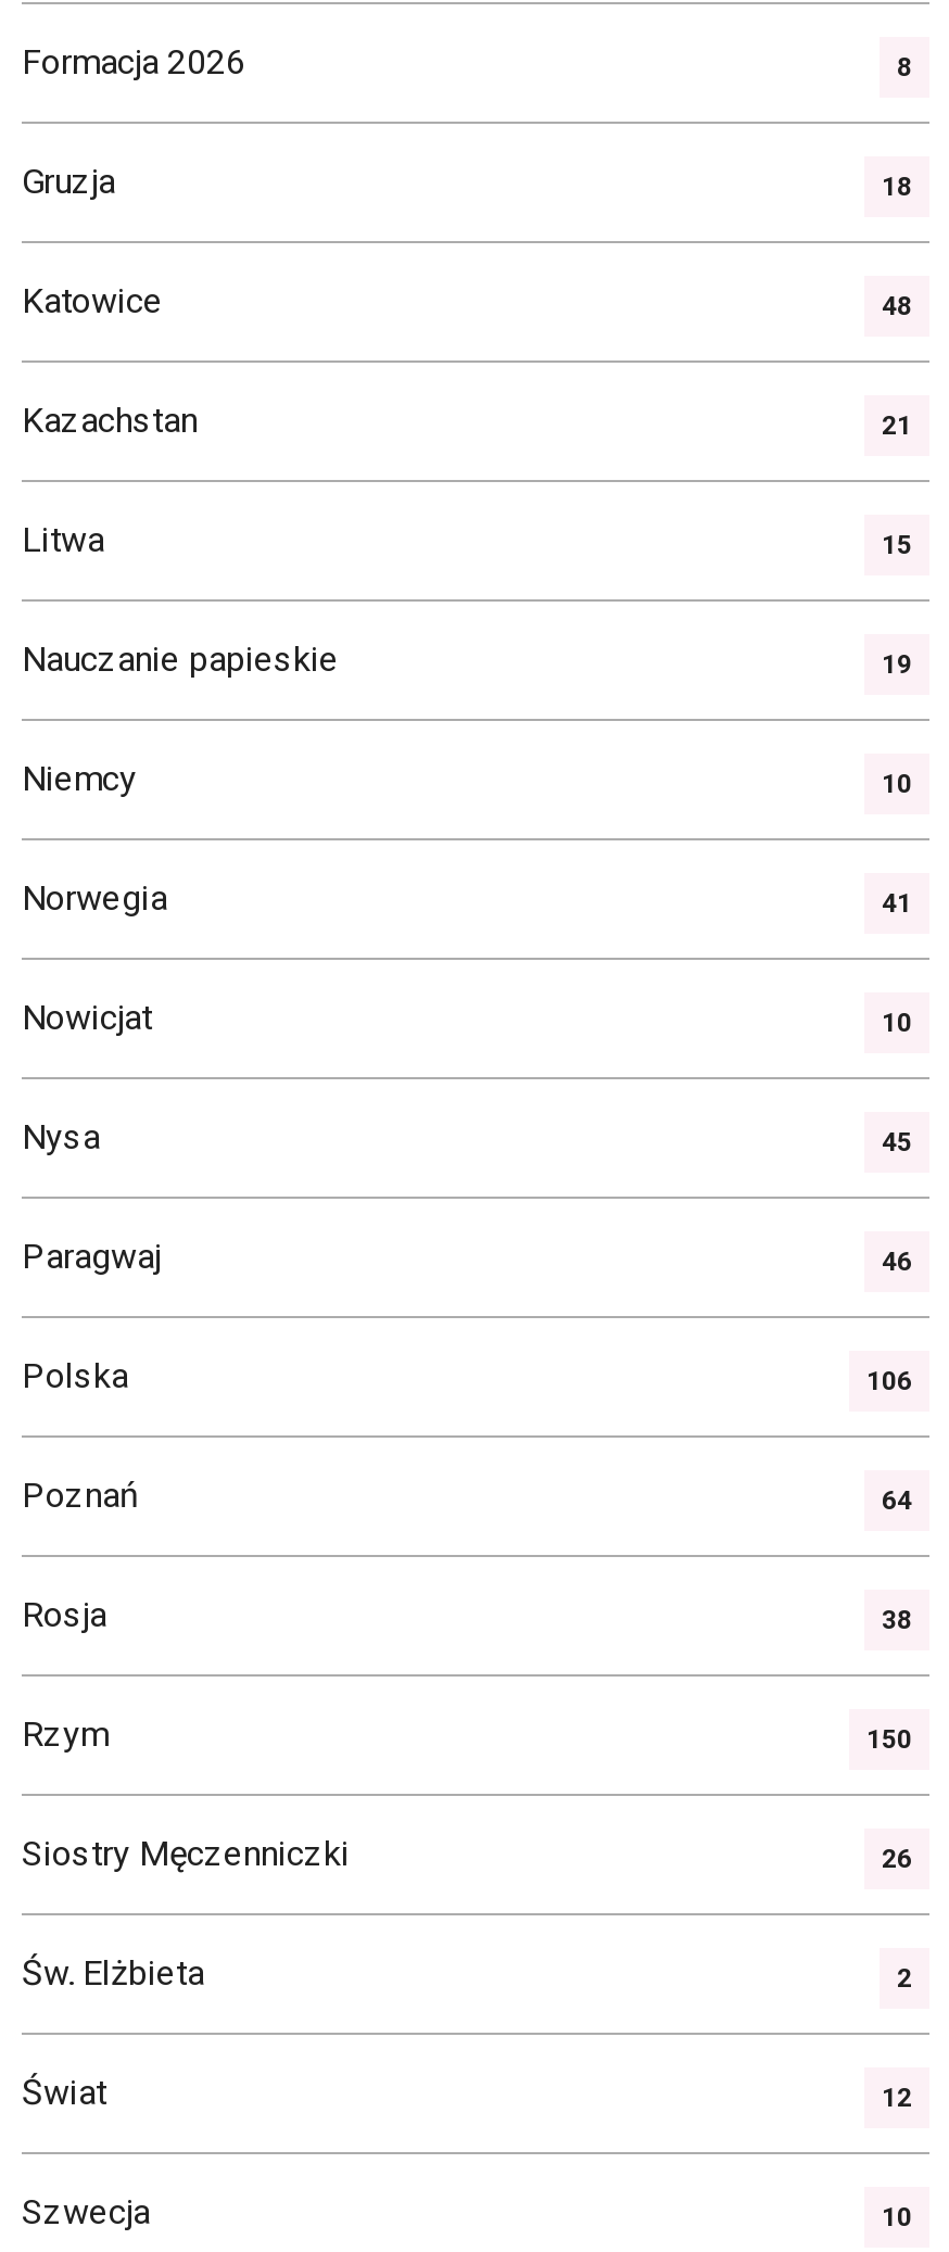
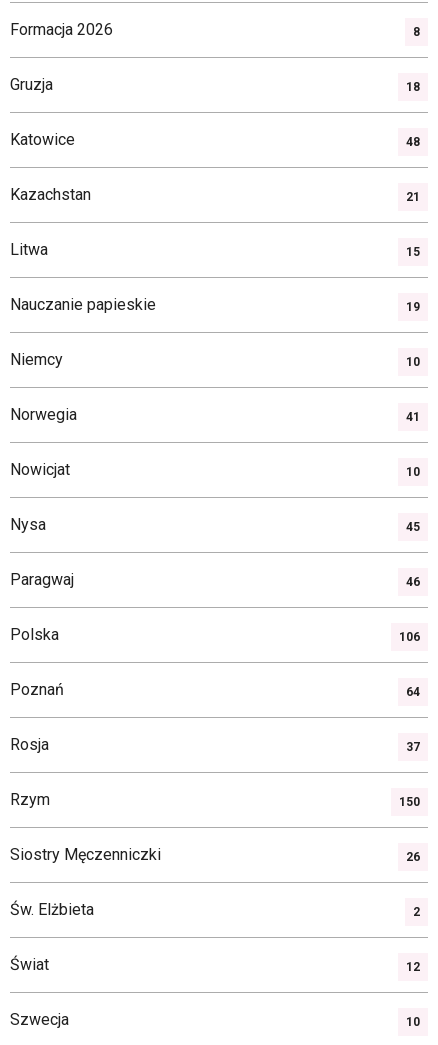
- 38
+ 37
